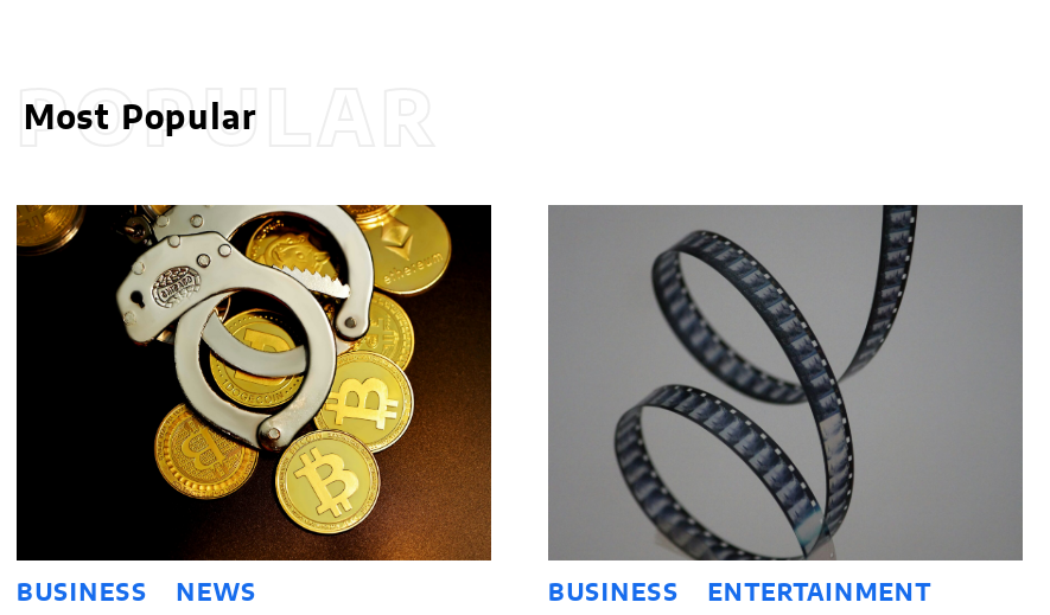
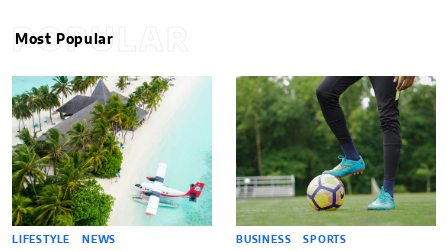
- [image]
- BUSINESS
+ [image]
+ LIFESTYLE

- [image]
- ENTERTAINMENT
+ [image]
+ SPORTS
